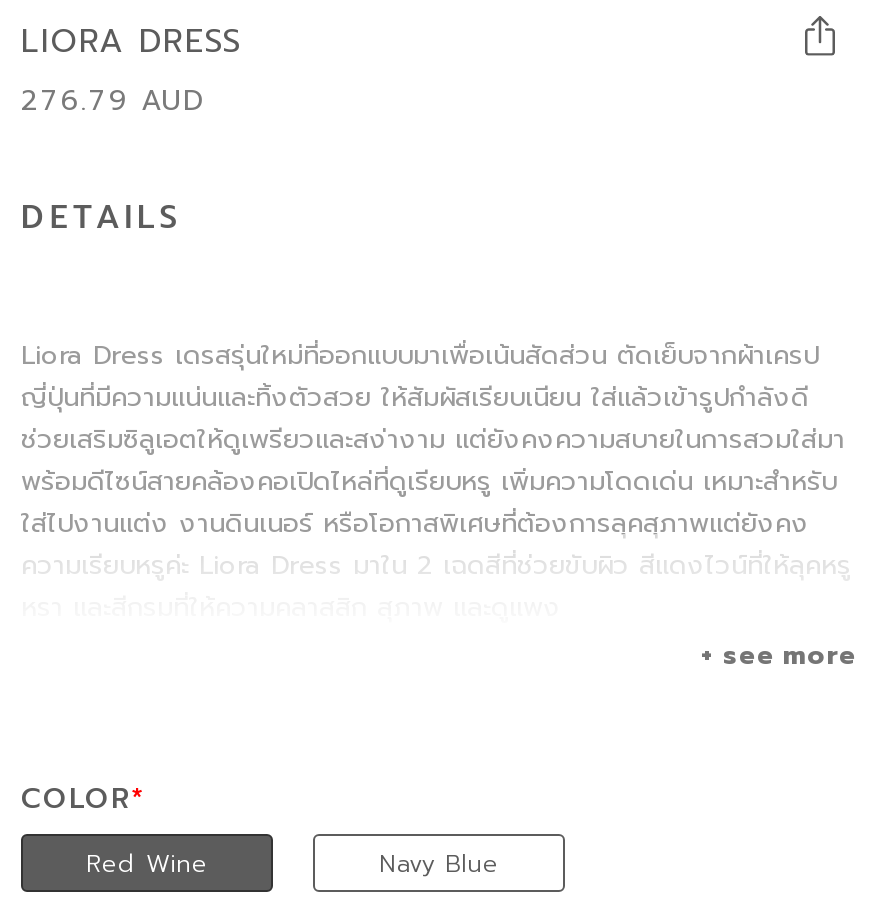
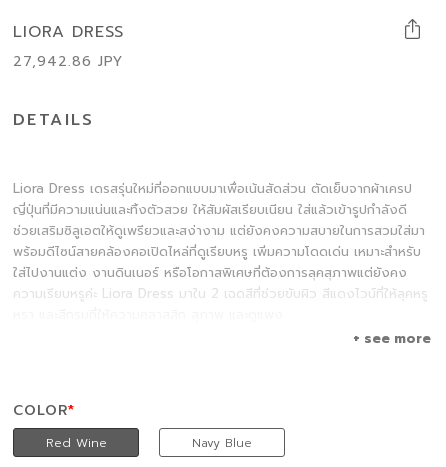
- 276.79 AUD
+ 27,942.86 JPY
